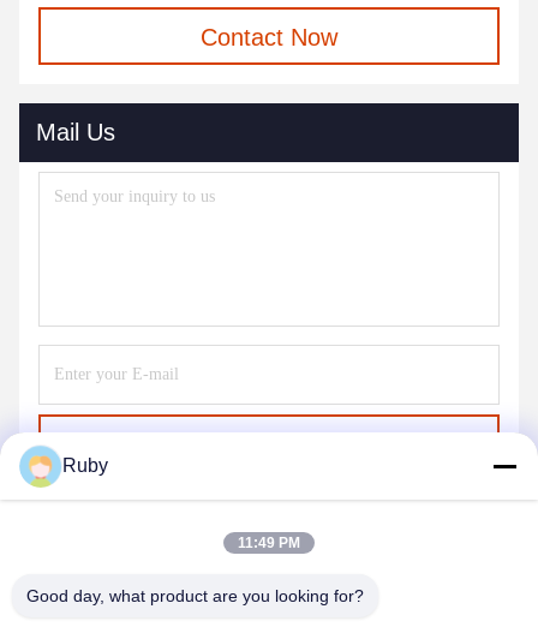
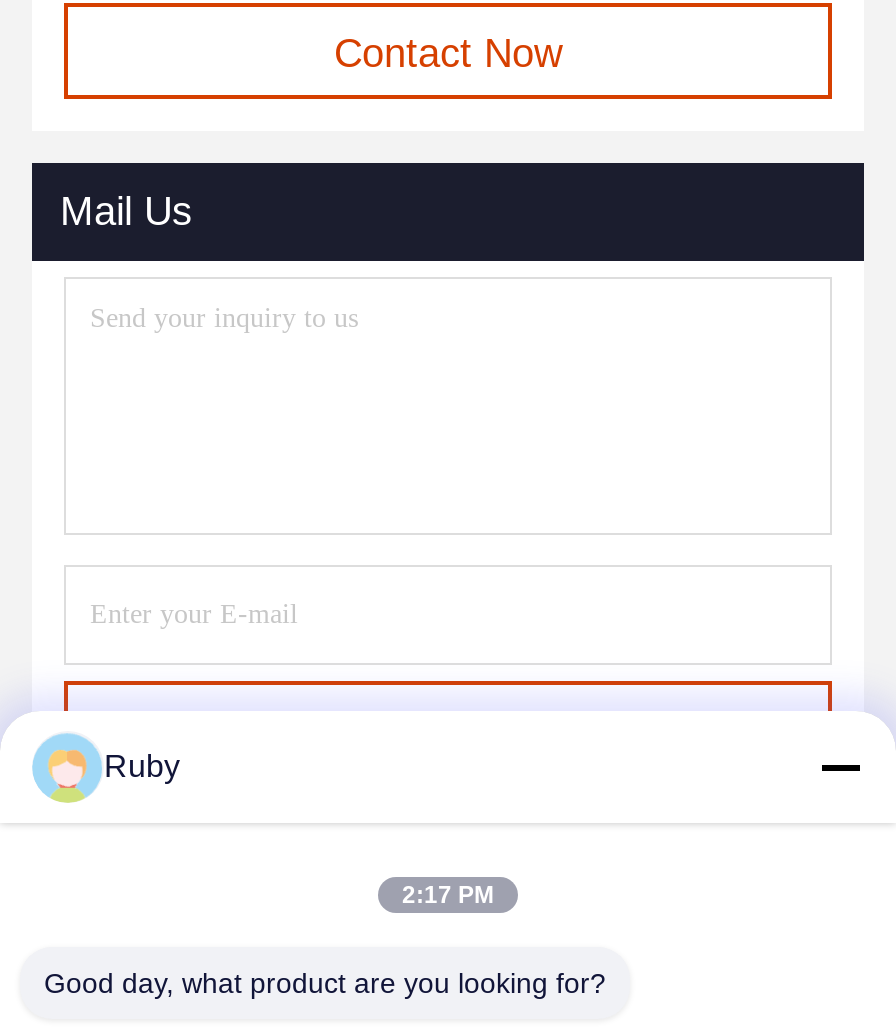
- 11:49 PM
+ 2:17 PM
